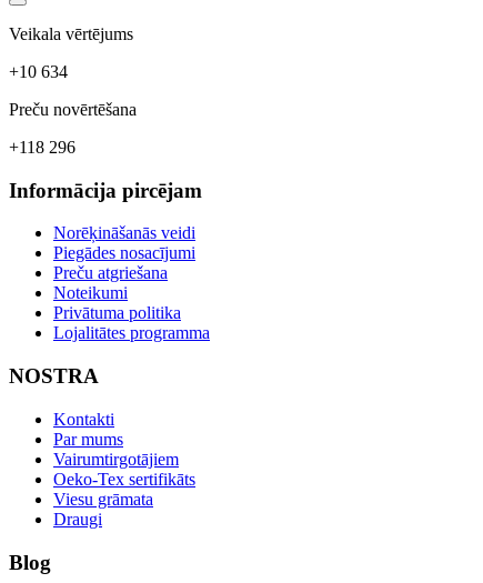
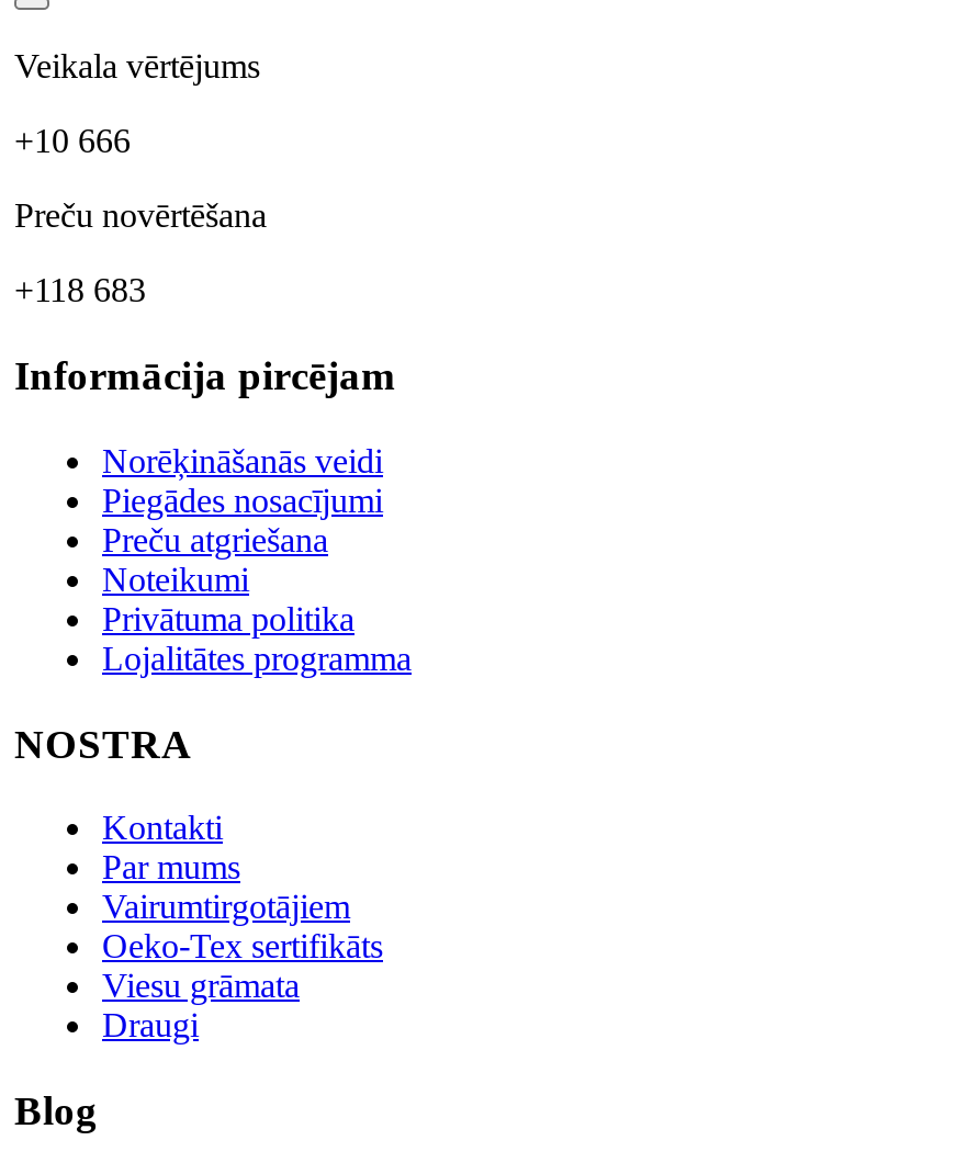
- +10 634
+ +10 666

- +118 296
+ +118 683
